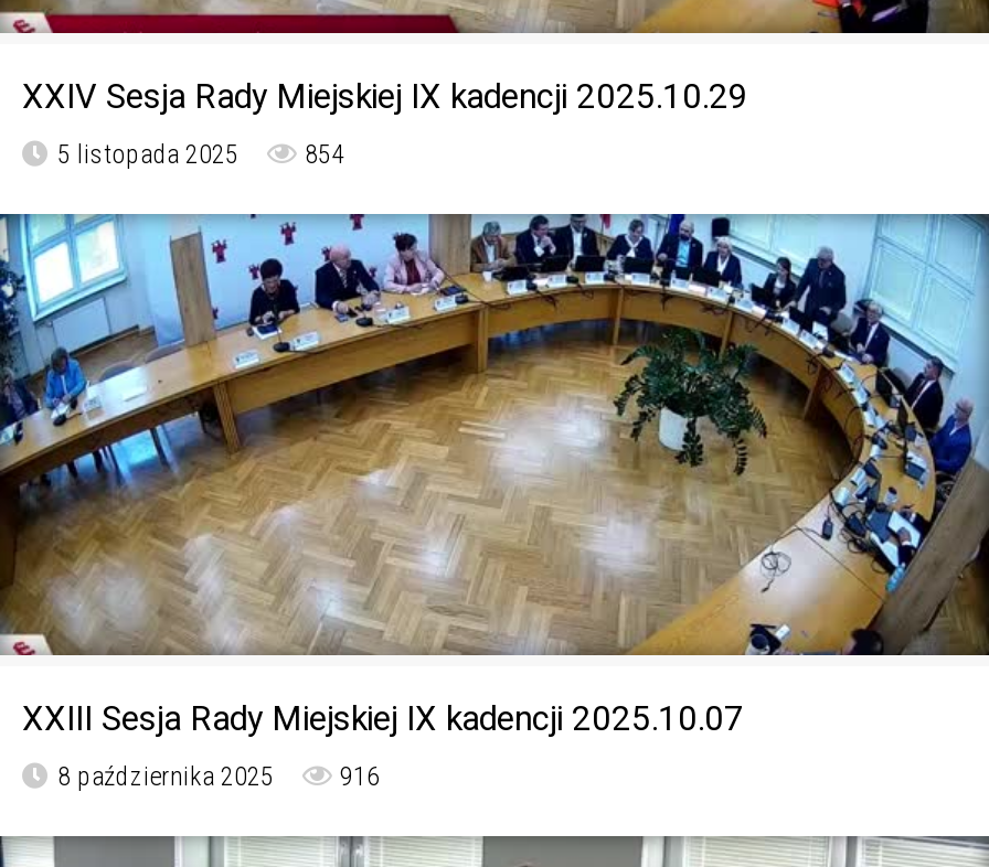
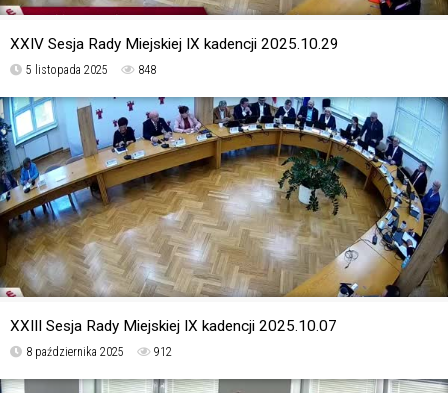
- 5 listopada 2025 854
+ 5 listopada 2025 848

- 8 października 2025 916
+ 8 października 2025 912
